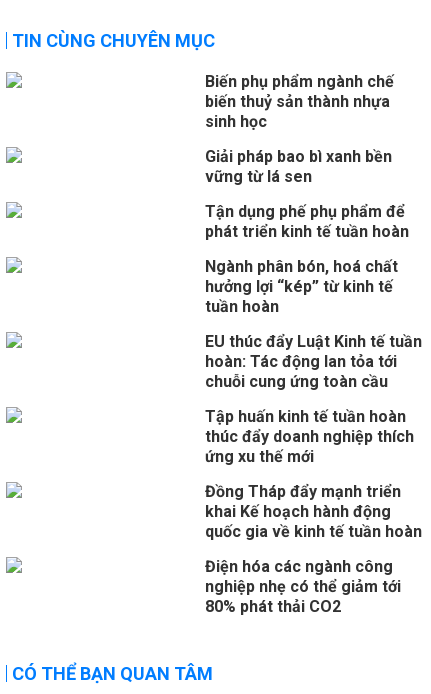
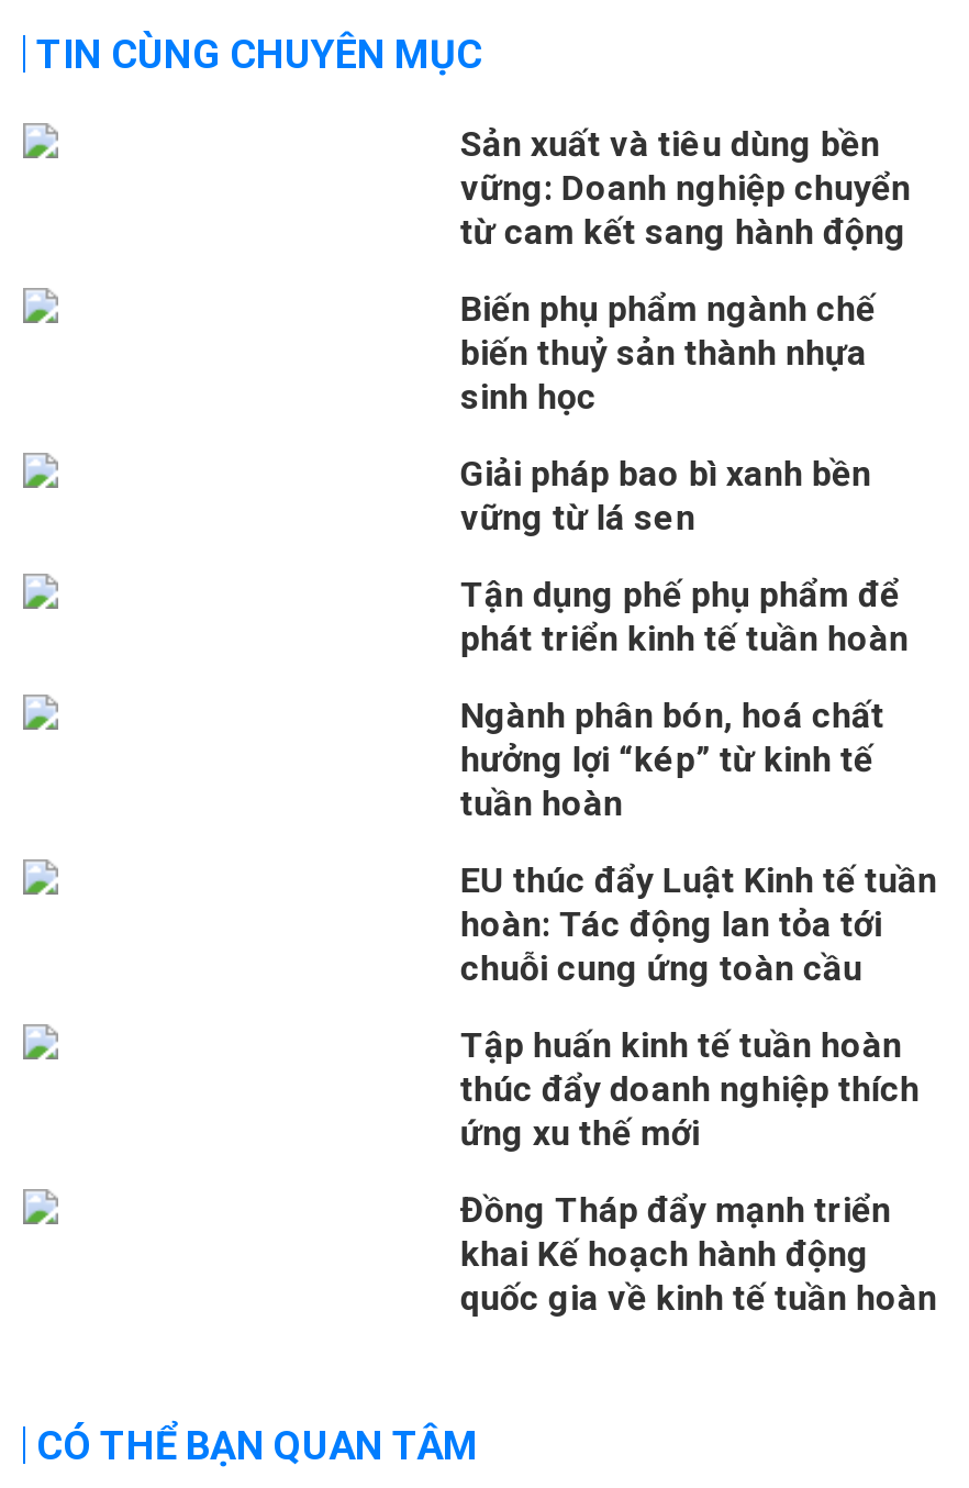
+ Sản xuất và tiêu dùng bền
+ vững: Doanh nghiệp chuyển
+ từ cam kết sang hành động

moved down: Biến phụ phẩm ngành chế | biến thuỷ sản thành nhựa | sinh học | ... | khai Kế hoạch hành động | quốc gia về kinh tế tuần hoàn

- Điện hóa các ngành công
- nghiệp nhẹ có thể giảm tới
- 80% phát thải CO2
